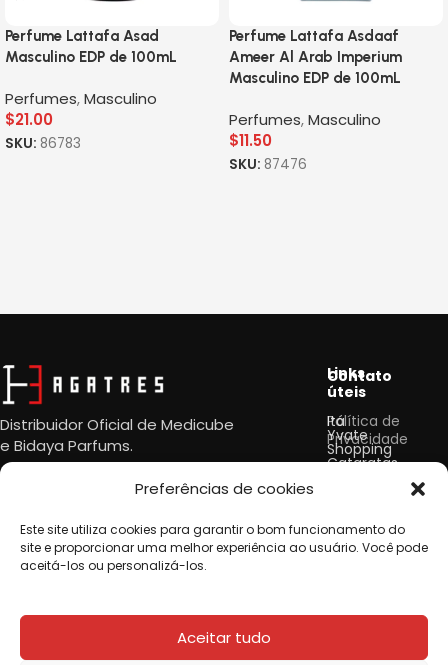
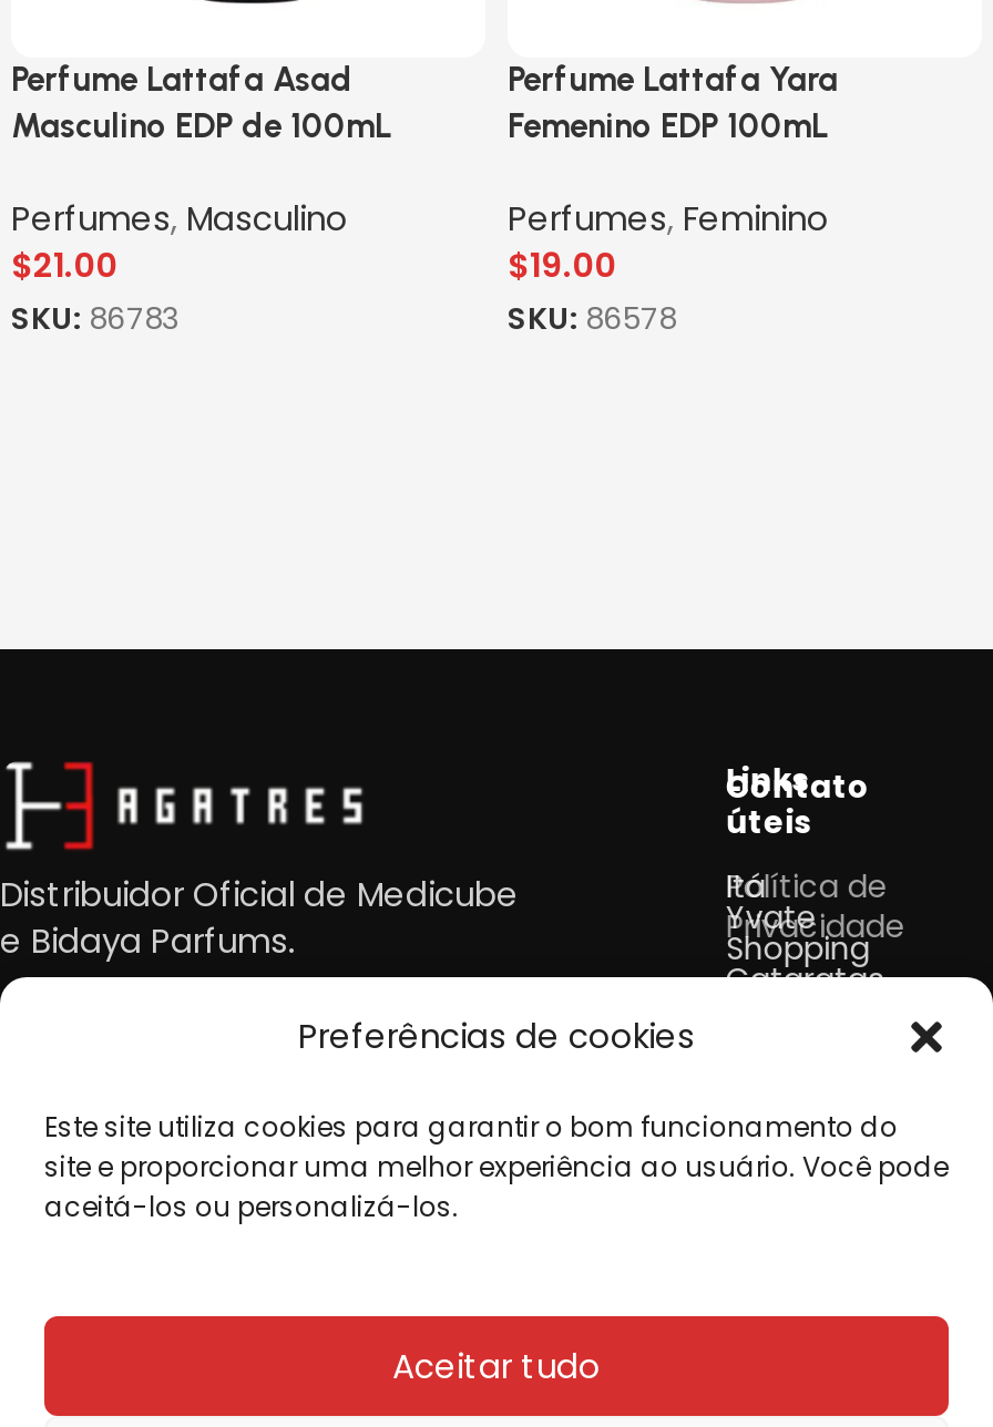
- Perfume Lattafa Asdaaf
- Ameer Al Arab Imperium
- Masculino EDP de 100mL
+ Perfume Lattafa Yara
+ Femenino EDP 100mL

- Perfumes, Masculino
- $11.50
- SKU: 87476
+ Perfumes, Feminino
+ $19.00
+ SKU: 86578
